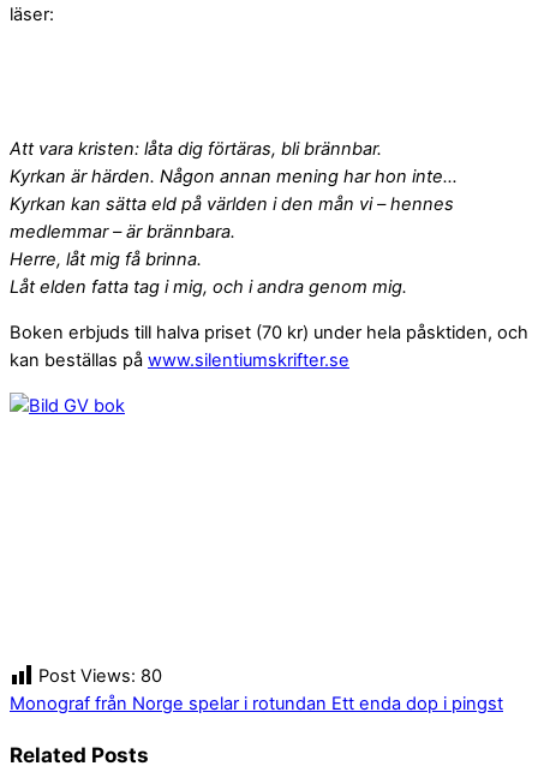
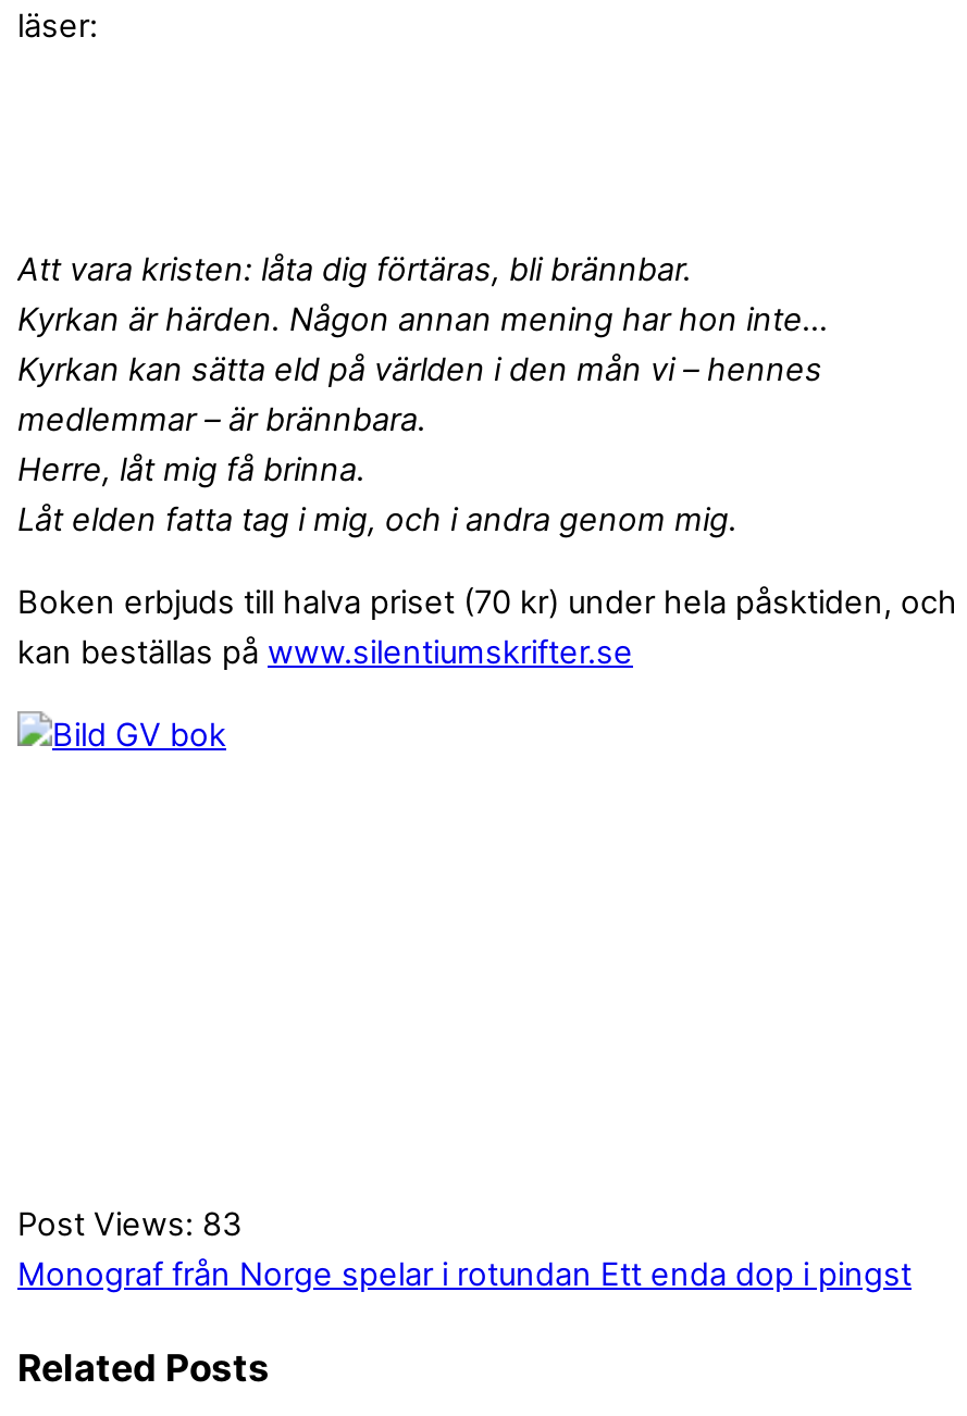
- Post Views: 80
+ Post Views: 83
